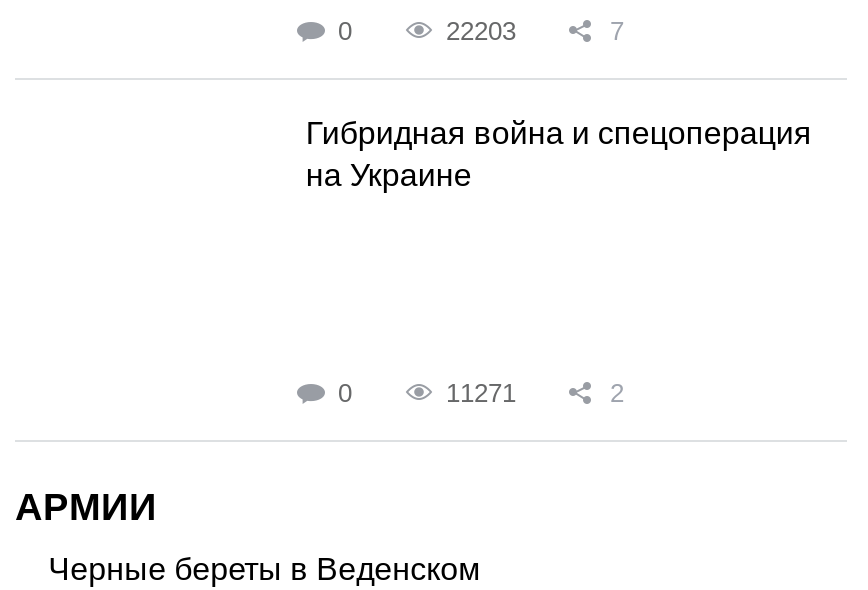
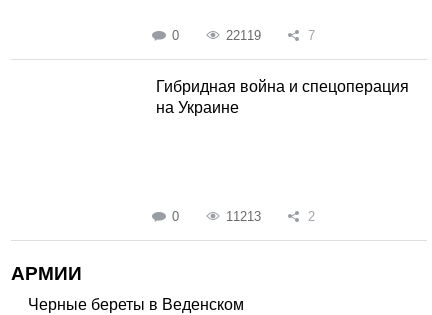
- 22203
+ 22119

- 11271
+ 11213
